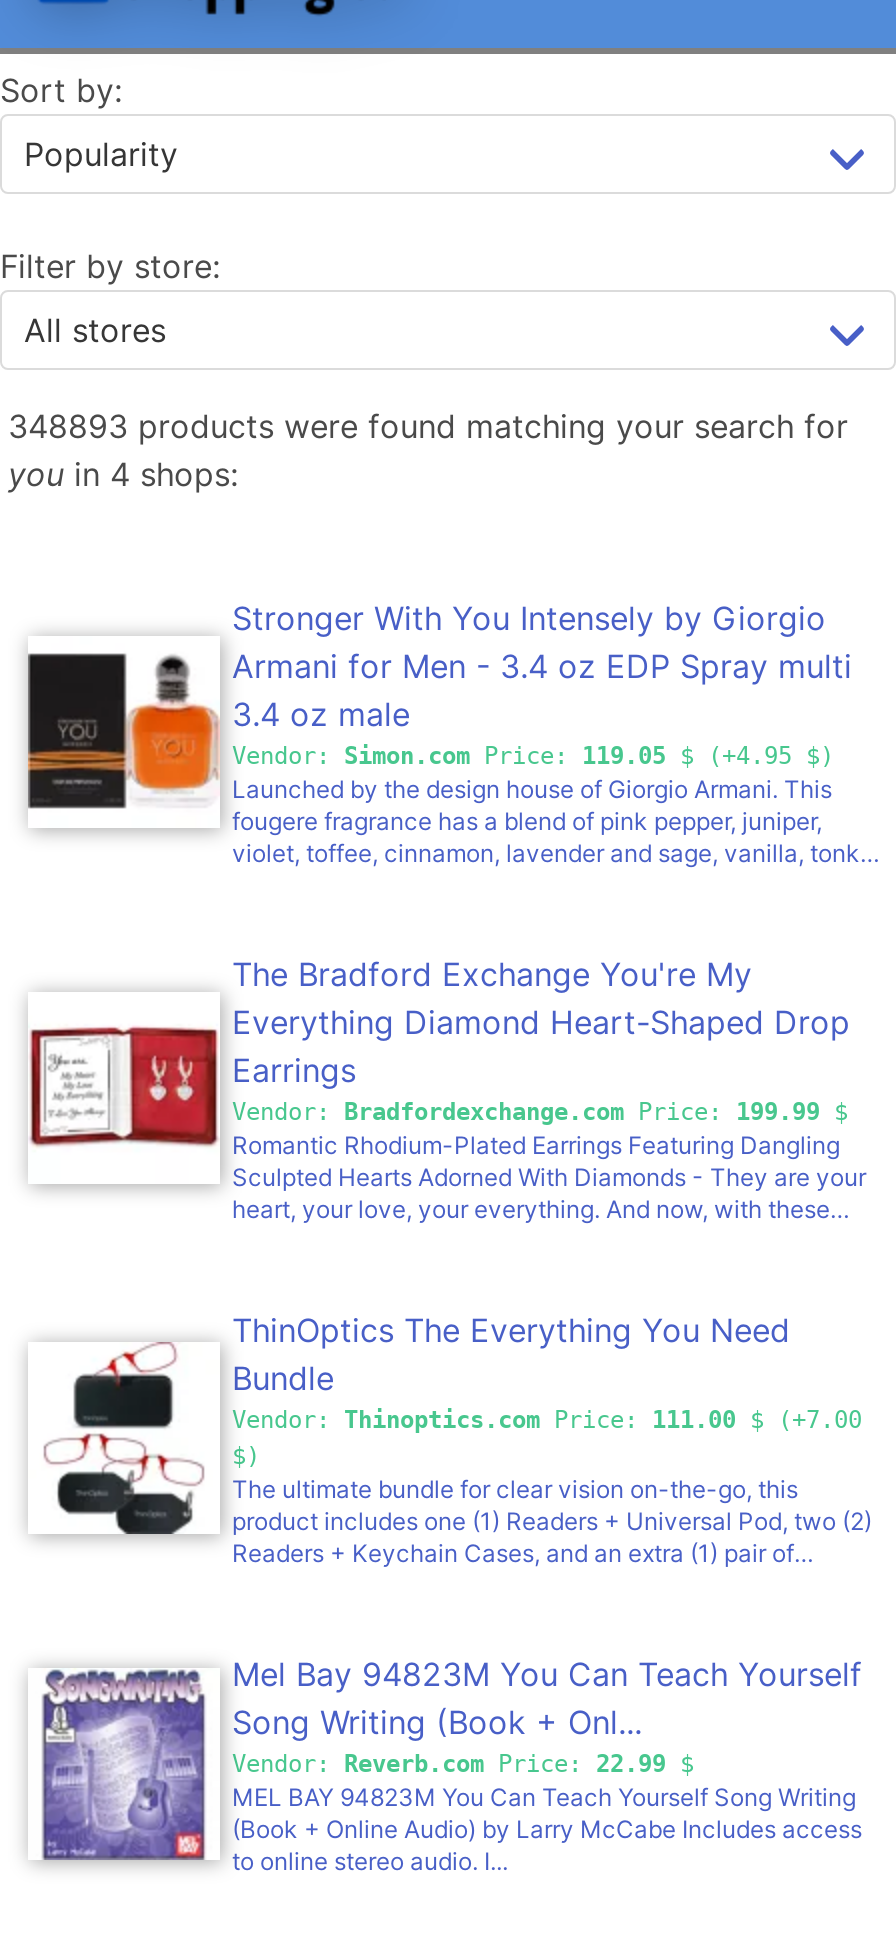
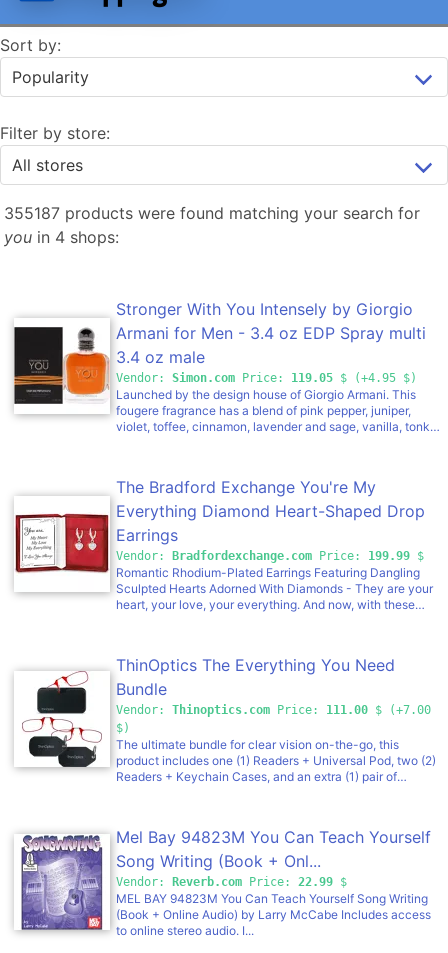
- 348893 products were found matching your search for
+ 355187 products were found matching your search for
